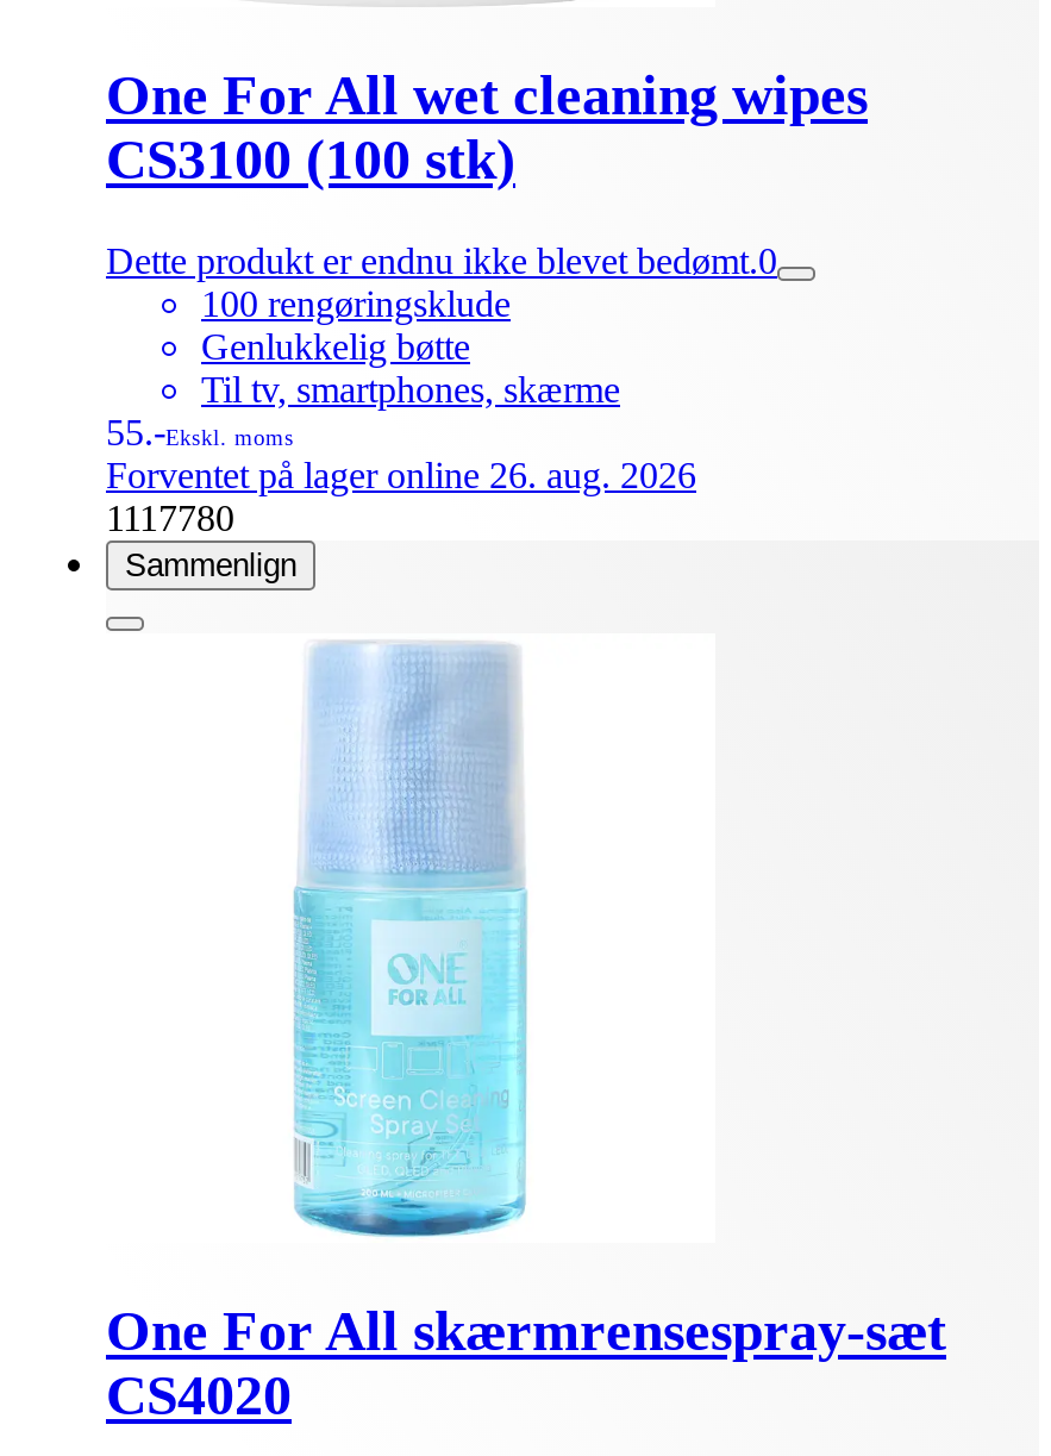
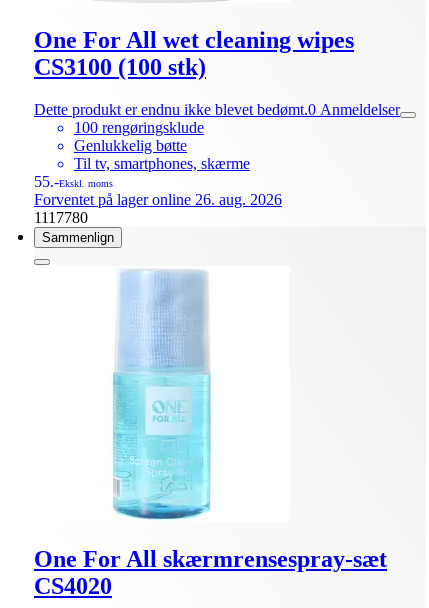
- Dette produkt er endnu ikke blevet bedømt.0
+ Dette produkt er endnu ikke blevet bedømt.0 Anmeldelser
